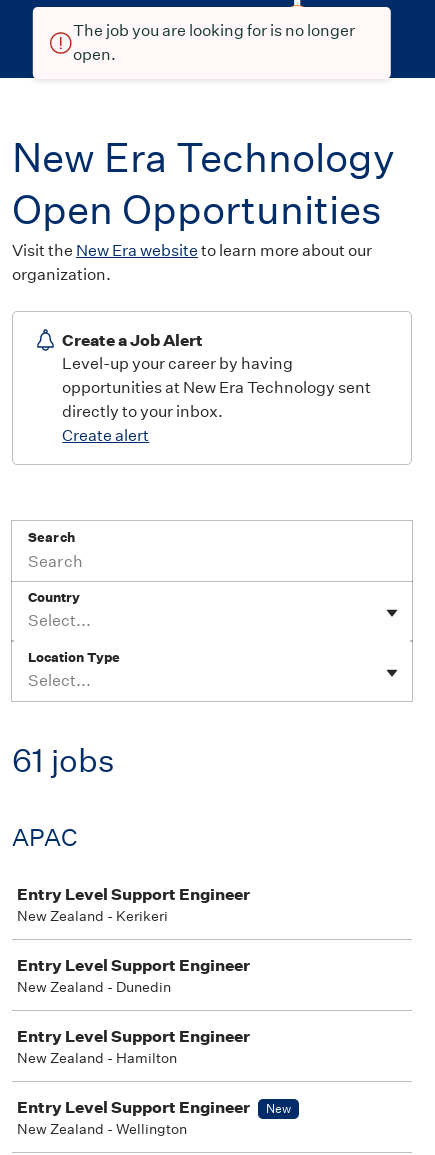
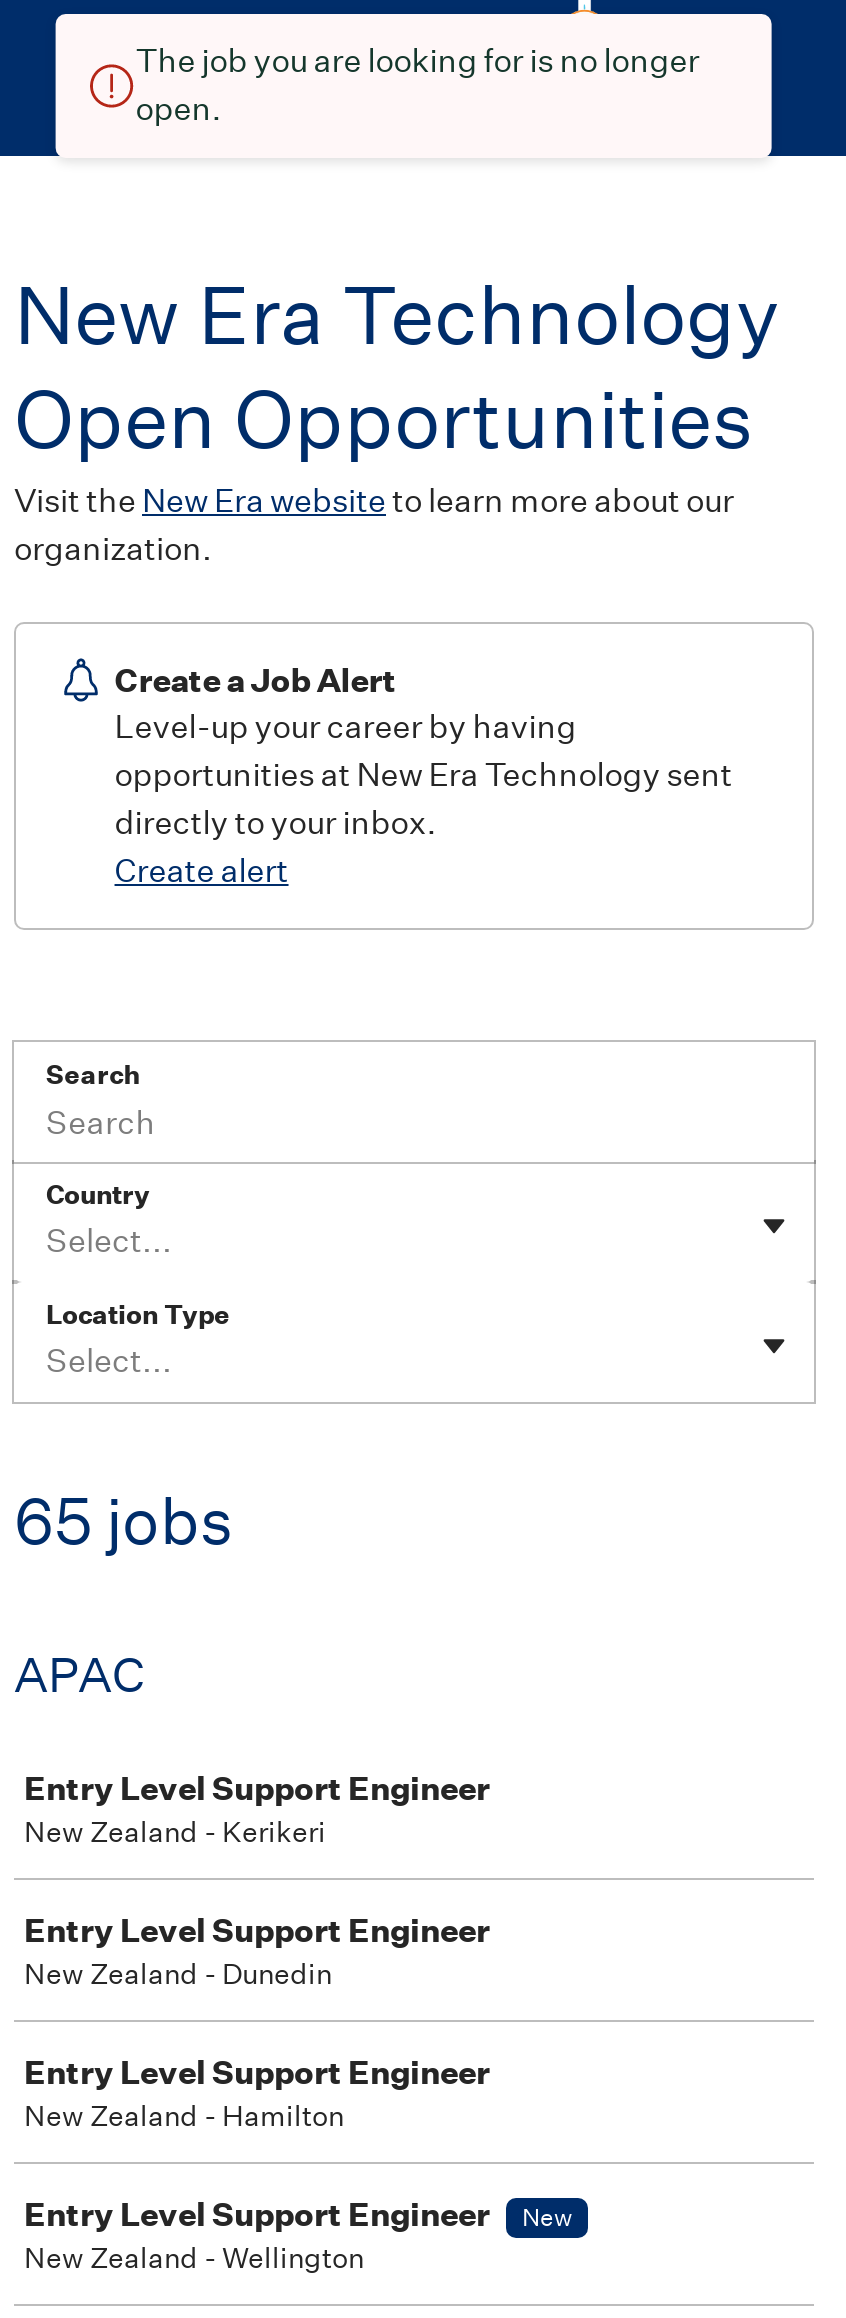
- 61 jobs
+ 65 jobs
